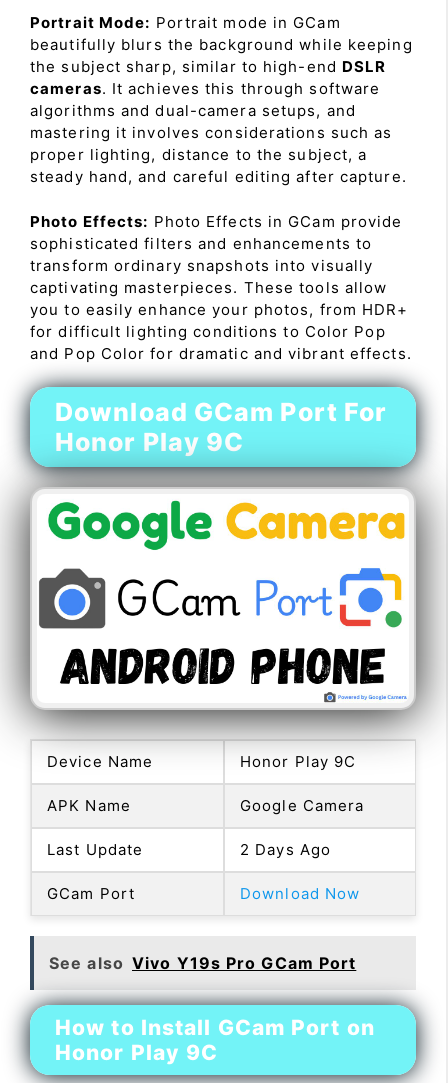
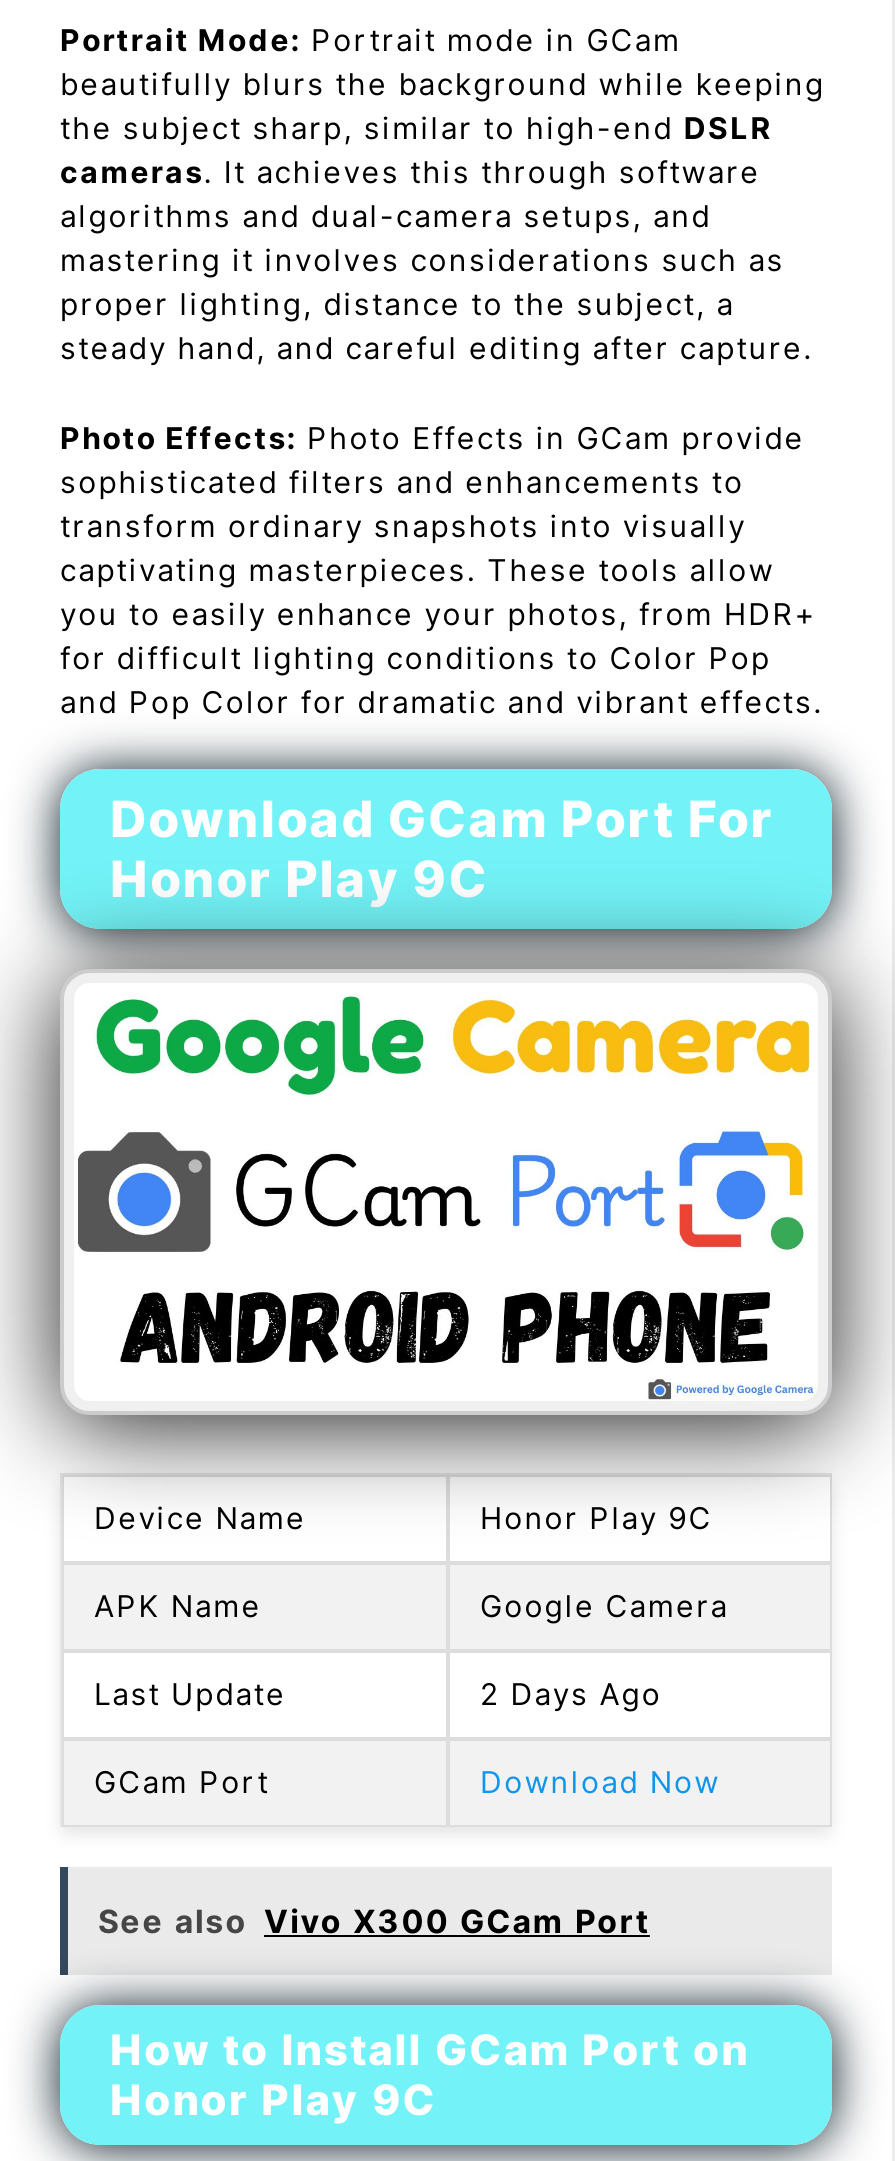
- See also Vivo Y19s Pro GCam Port
+ See also Vivo X300 GCam Port
